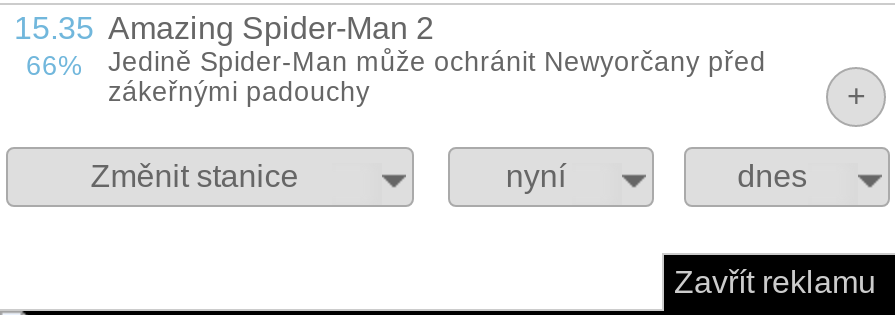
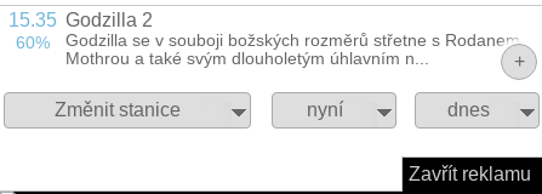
- Amazing Spider-Man 2
- Jedině Spider-Man může ochránit Newyorčany před
- zákeřnými padouchy
+ Godzilla 2
+ Godzilla se v souboji božských rozměrů střetne s Rodanem,
+ Mothrou a také svým dlouholetým úhlavním n...

- 66%
+ 60%
